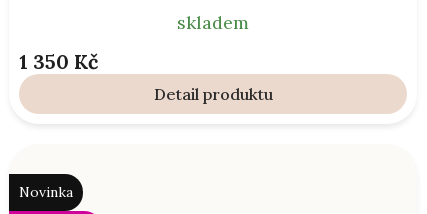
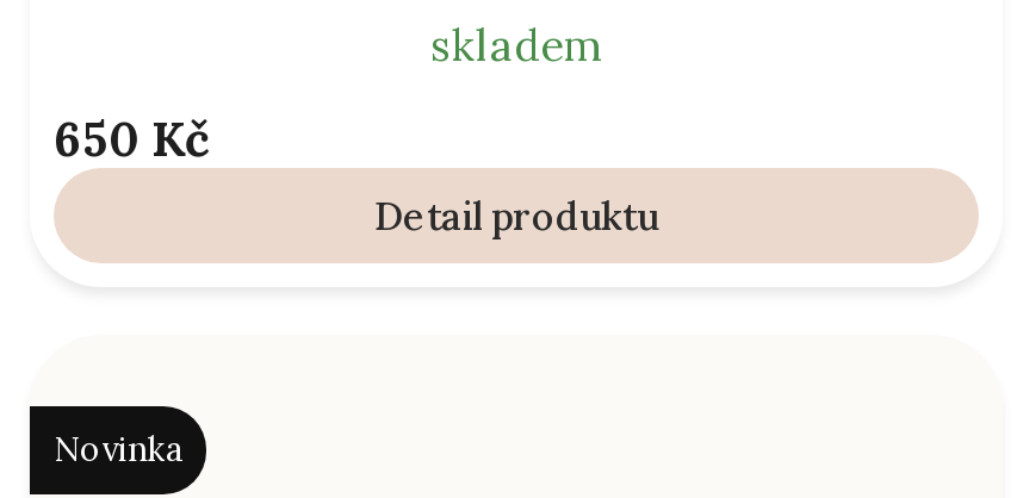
- 1 350 Kč
+ 650 Kč
